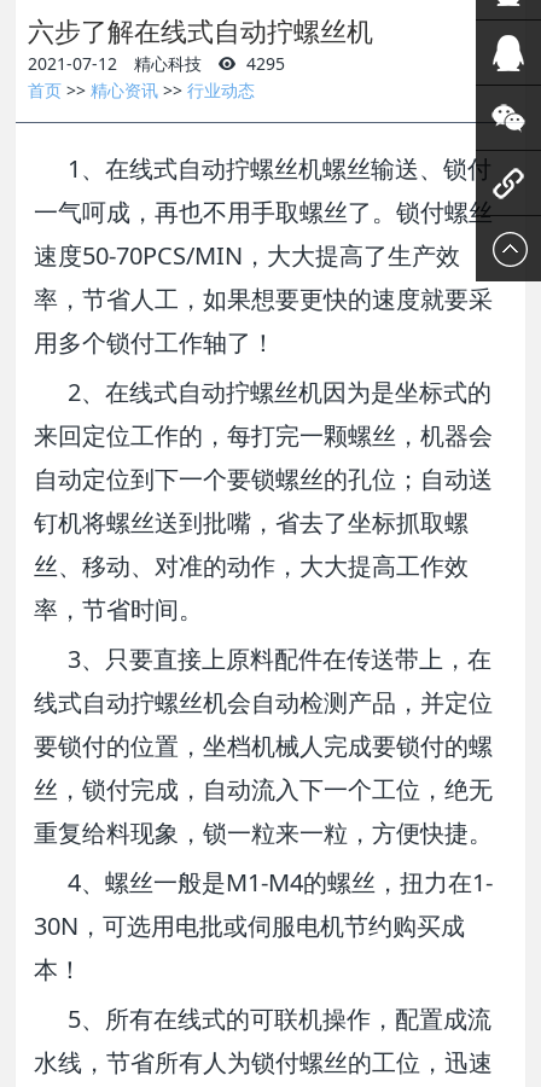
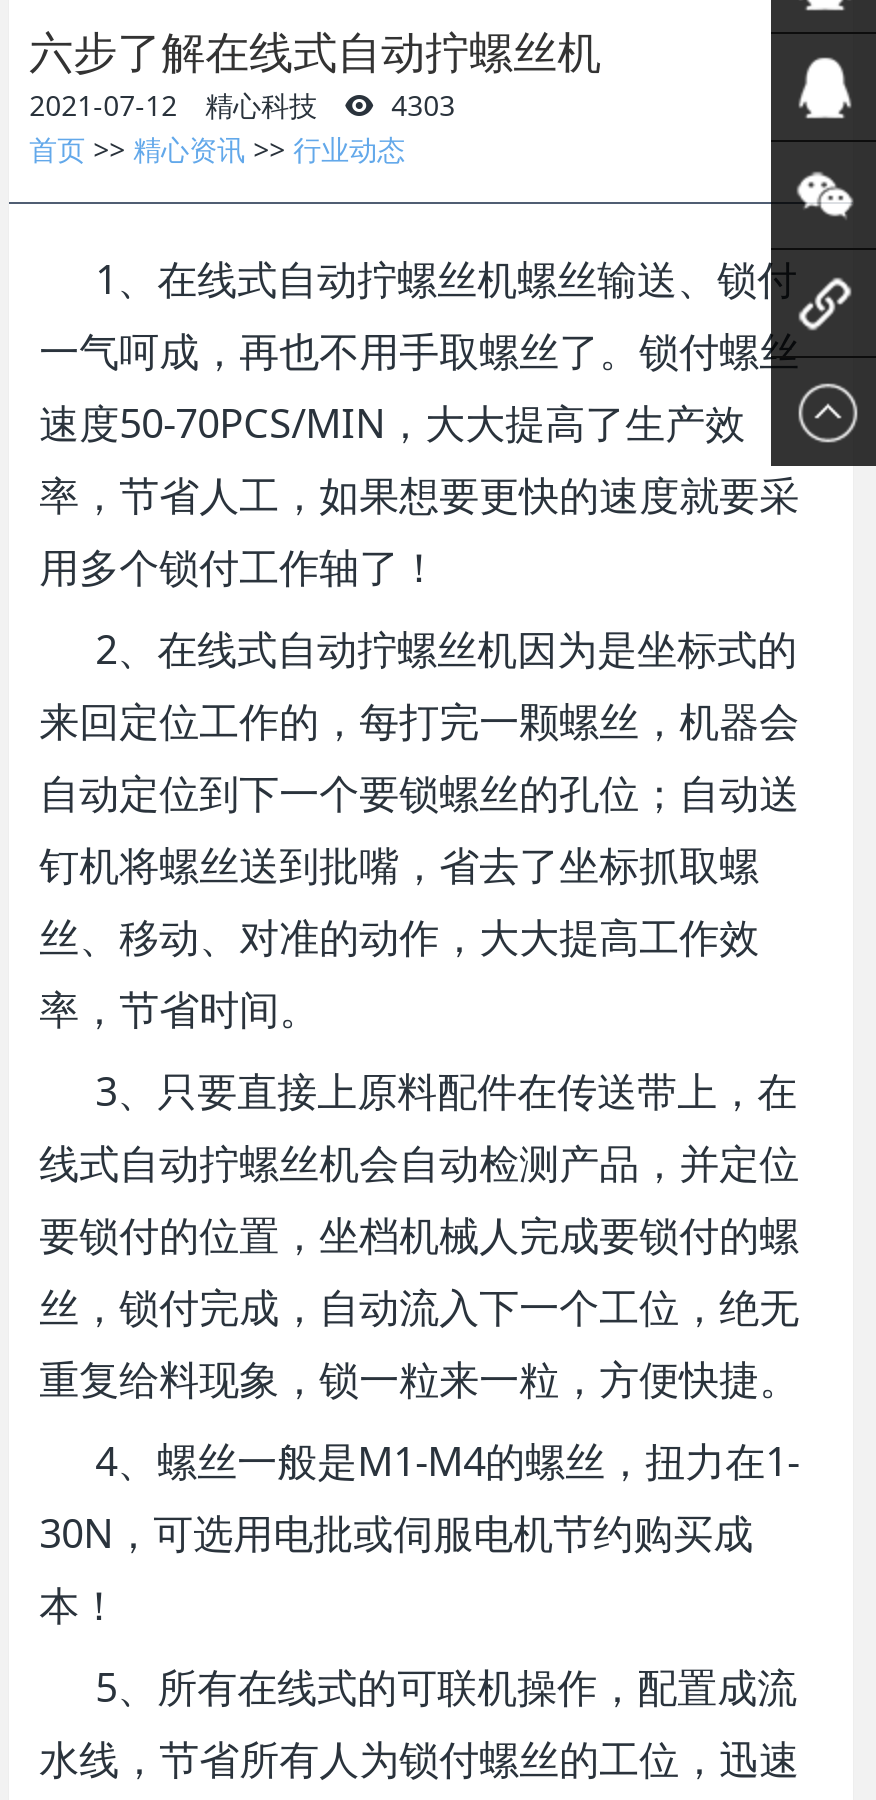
- 2021-07-12 精心科技 4295
+ 2021-07-12 精心科技 4303
